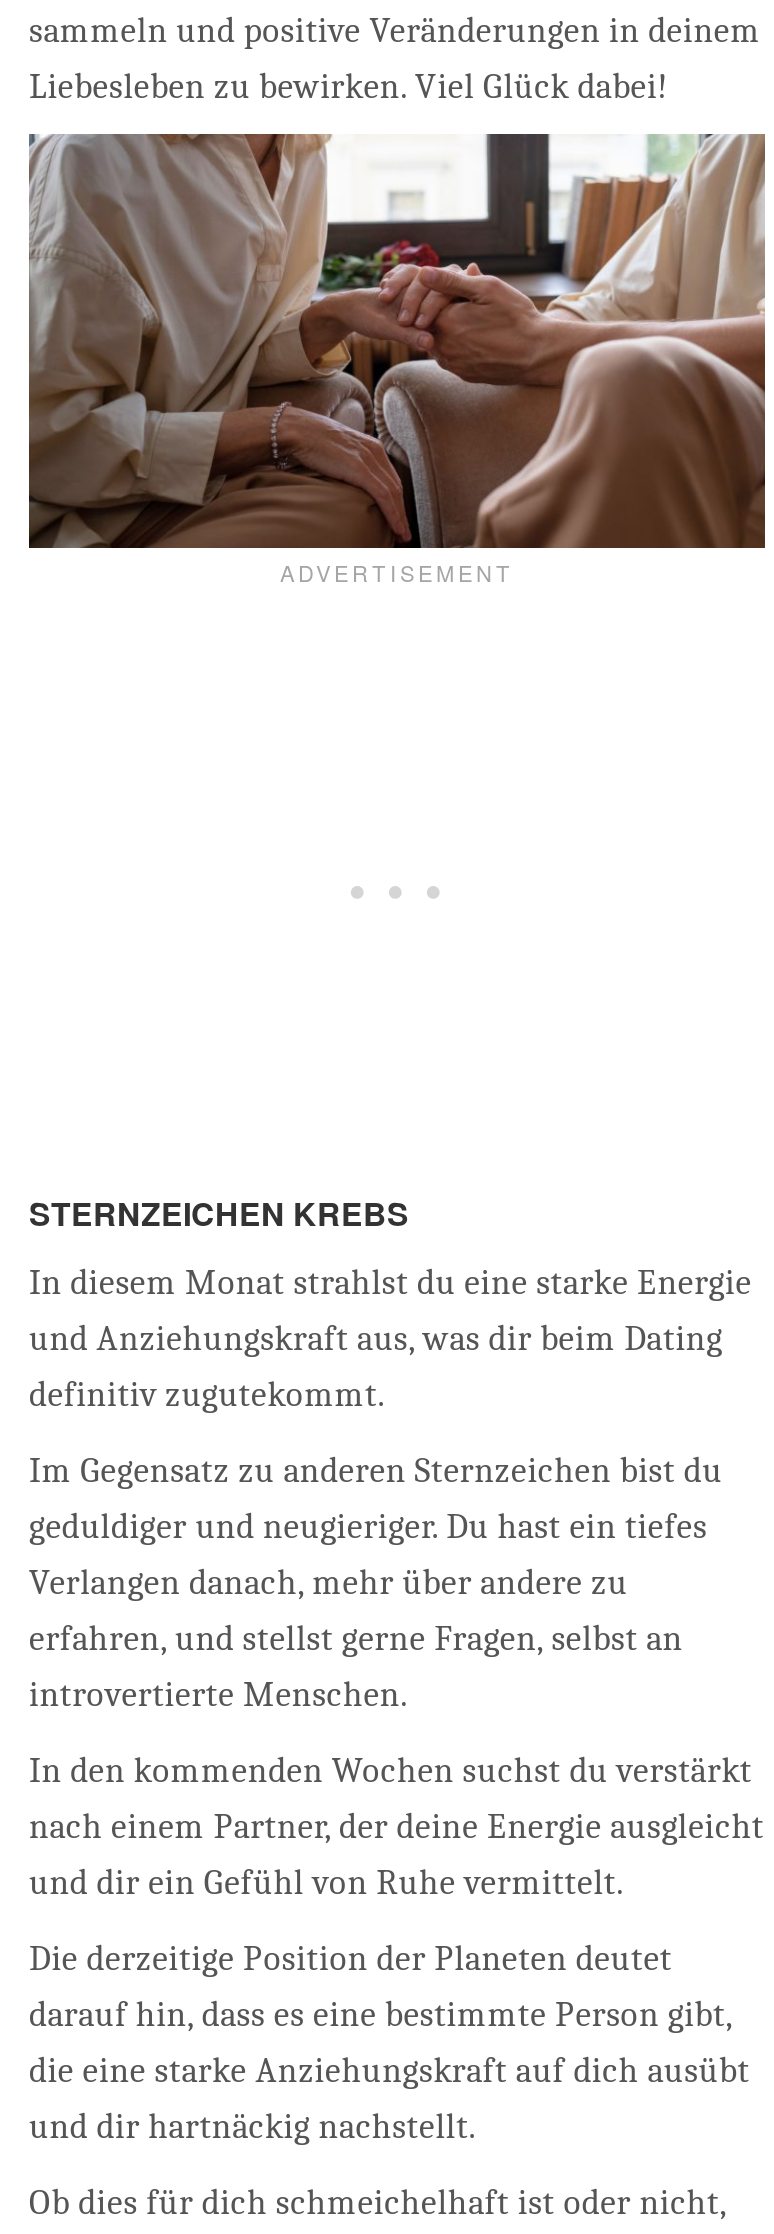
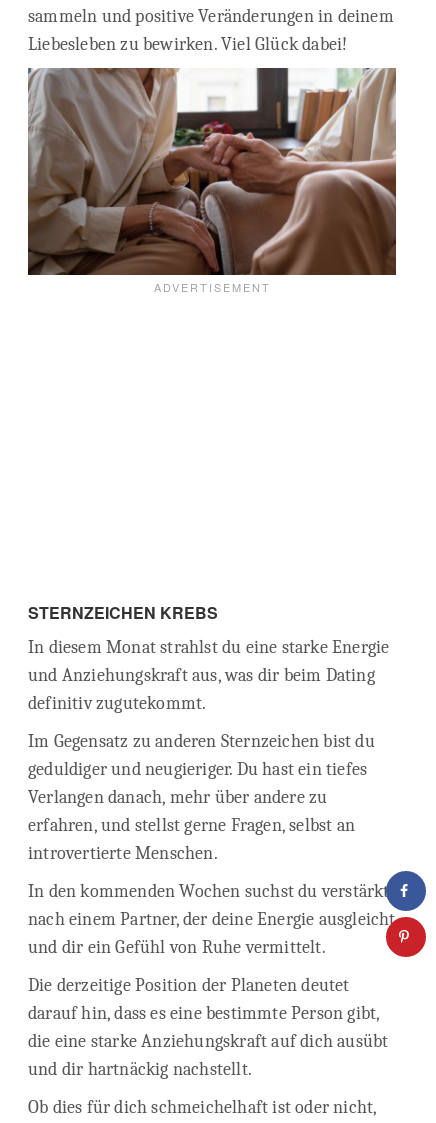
+ [image]
